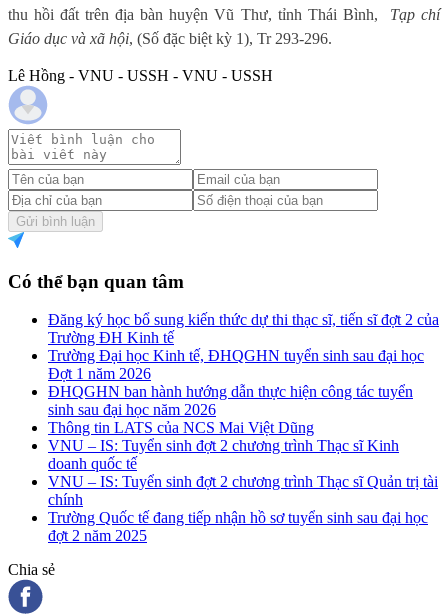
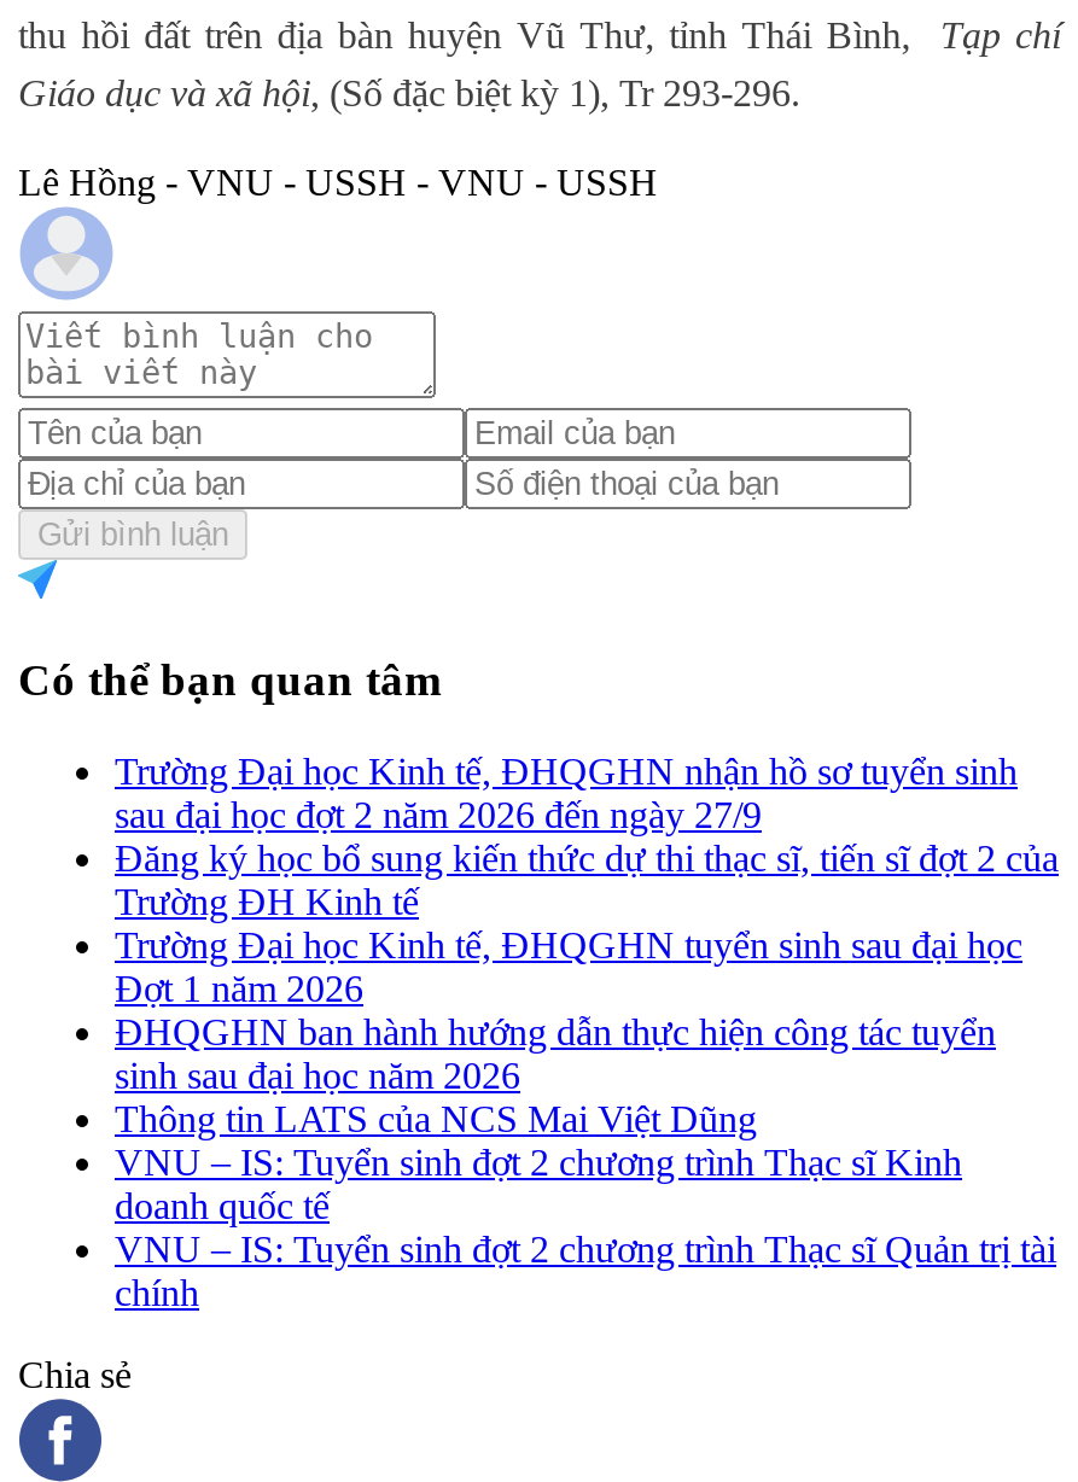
+ Trường Đại học Kinh tế, ĐHQGHN nhận hồ sơ tuyển sinh
+ sau đại học đợt 2 năm 2026 đến ngày 27/9

moved down: Đăng ký học bổ sung kiến thức dự thi thạc sĩ, tiến sĩ đợt 2 của | Trường ĐH Kinh tế | Trường Đại học Kinh tế, ĐHQGHN tuyển sinh sau đại học | ... | VNU – IS: Tuyển sinh đợt 2 chương trình Thạc sĩ Quản trị tài | chính

- Trường Quốc tế đang tiếp nhận hồ sơ tuyển sinh sau đại học
- đợt 2 năm 2025
